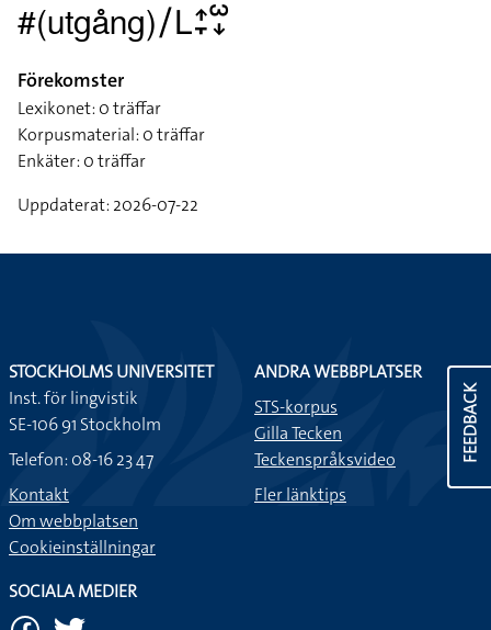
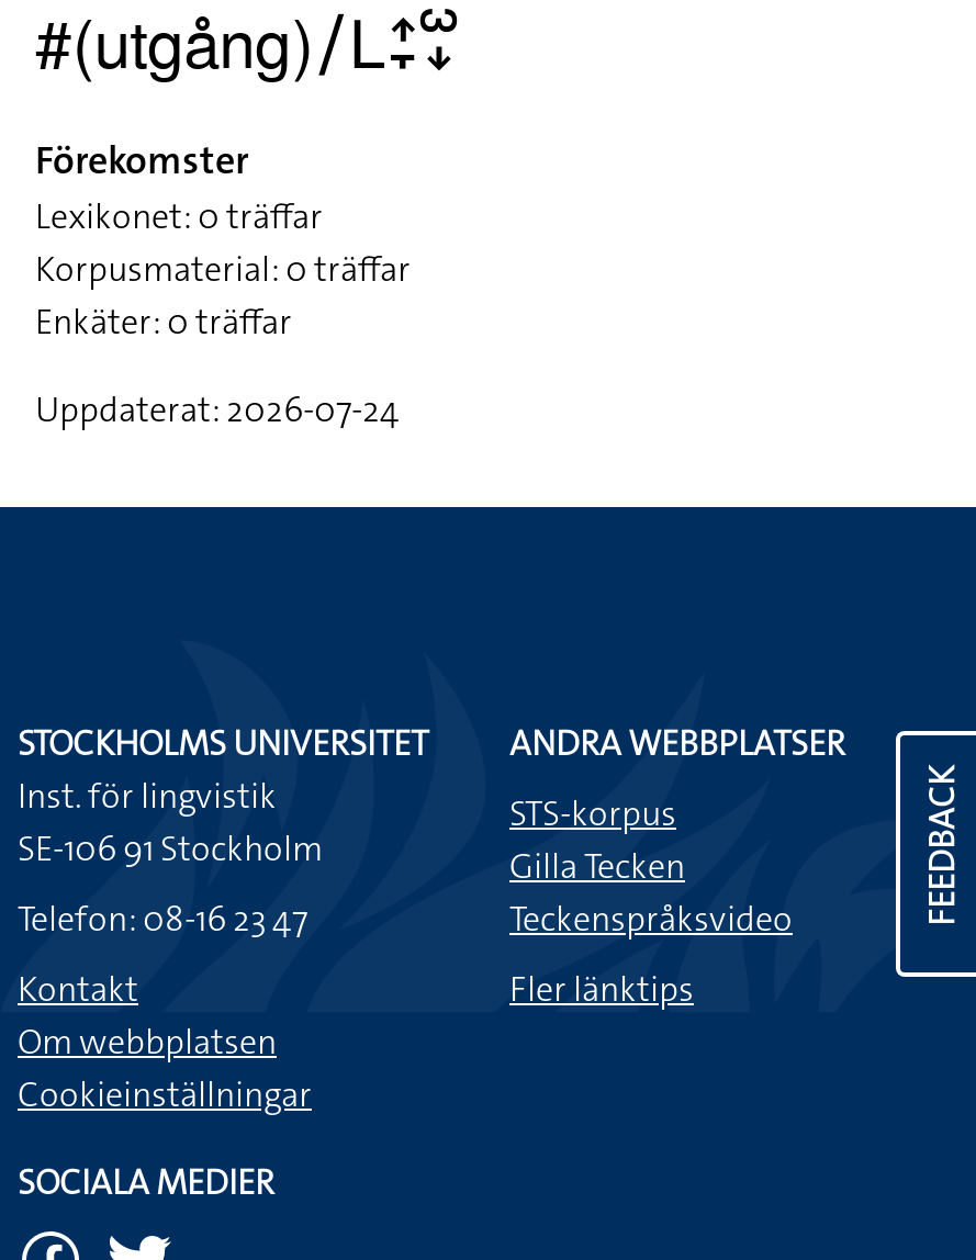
- Uppdaterat: 2026-07-22
+ Uppdaterat: 2026-07-24
